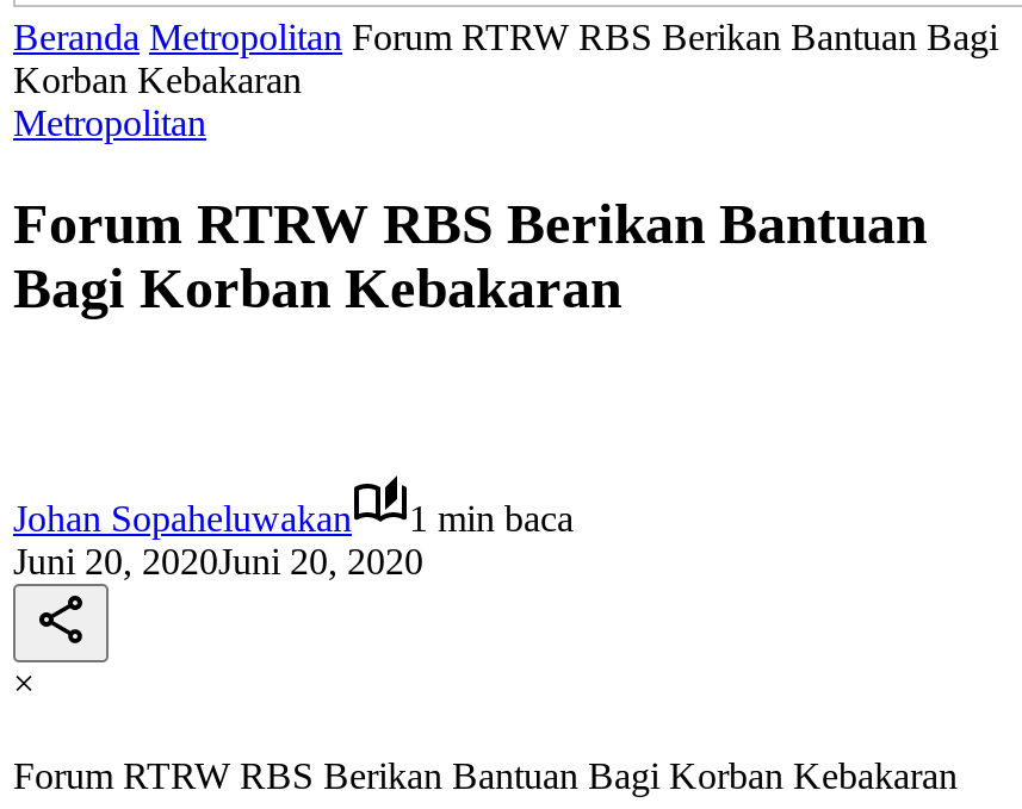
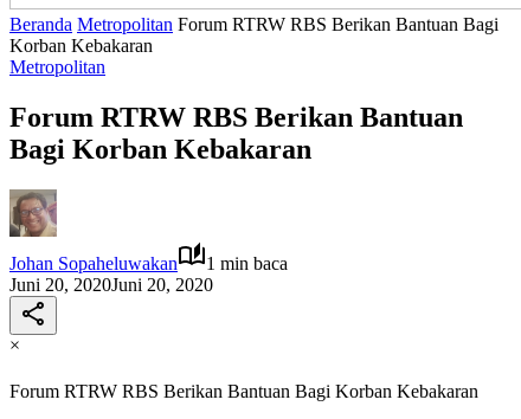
+ [image]
